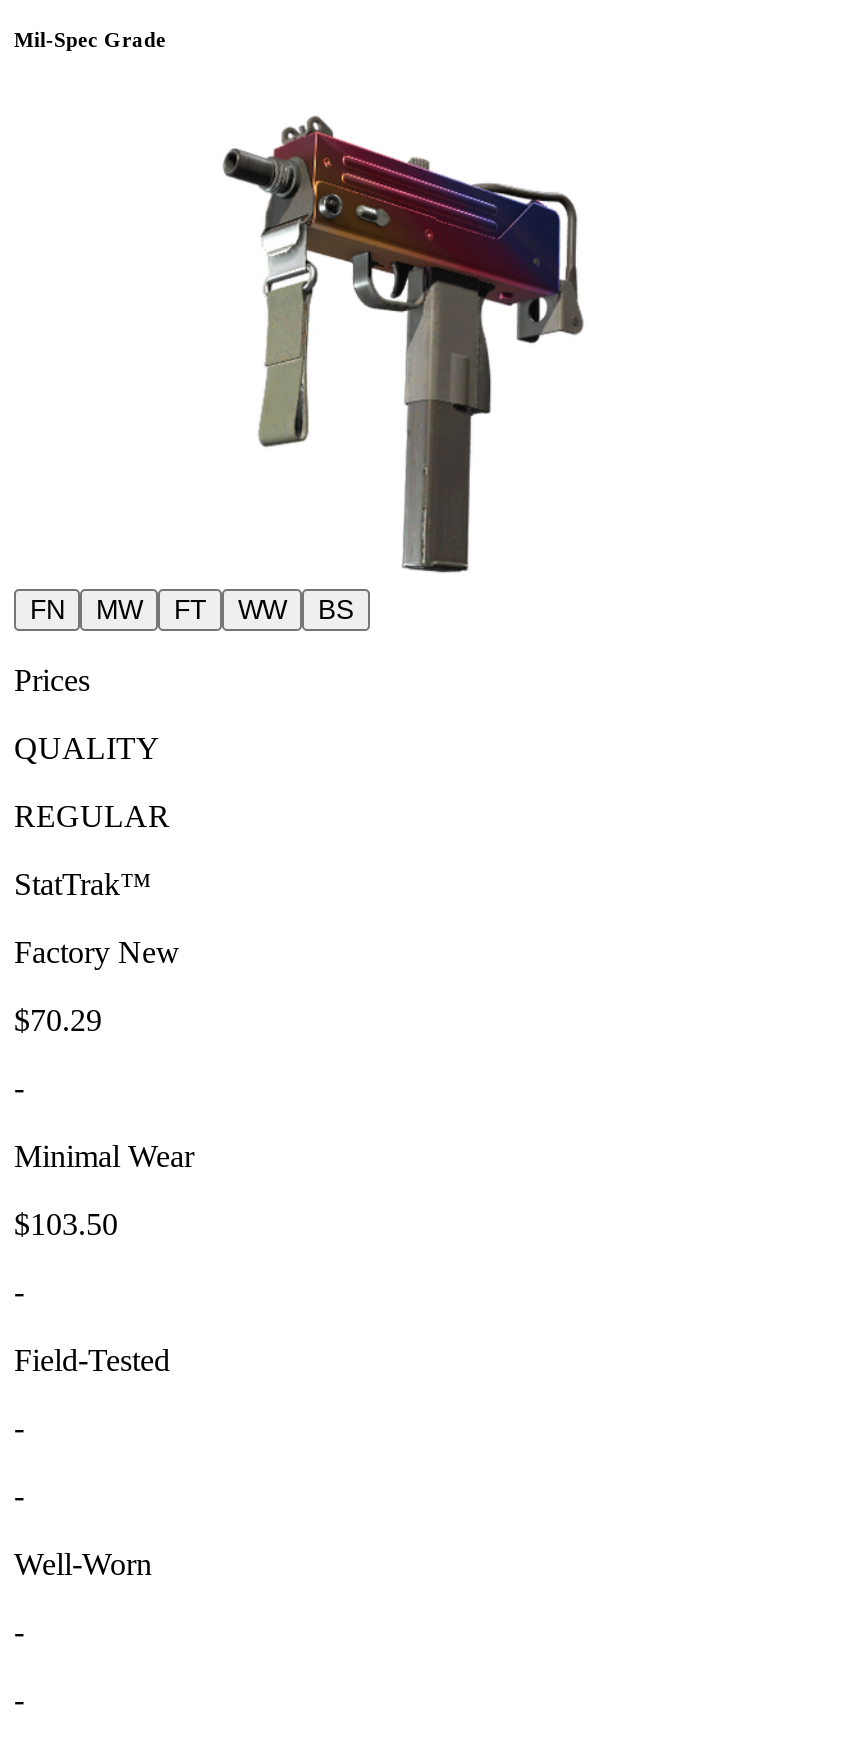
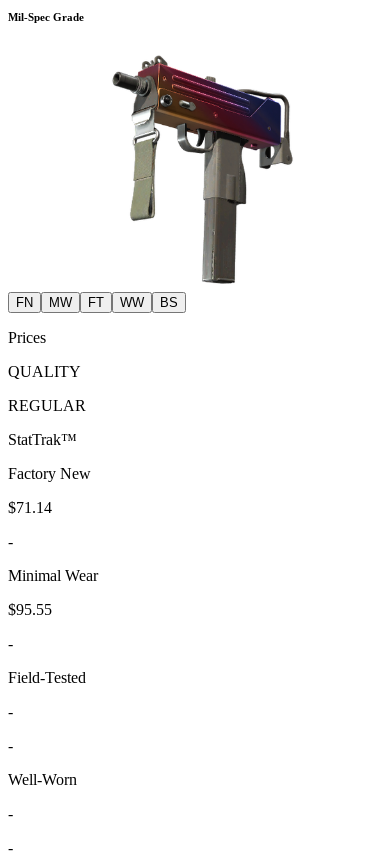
- $70.29
+ $71.14

- $103.50
+ $95.55
